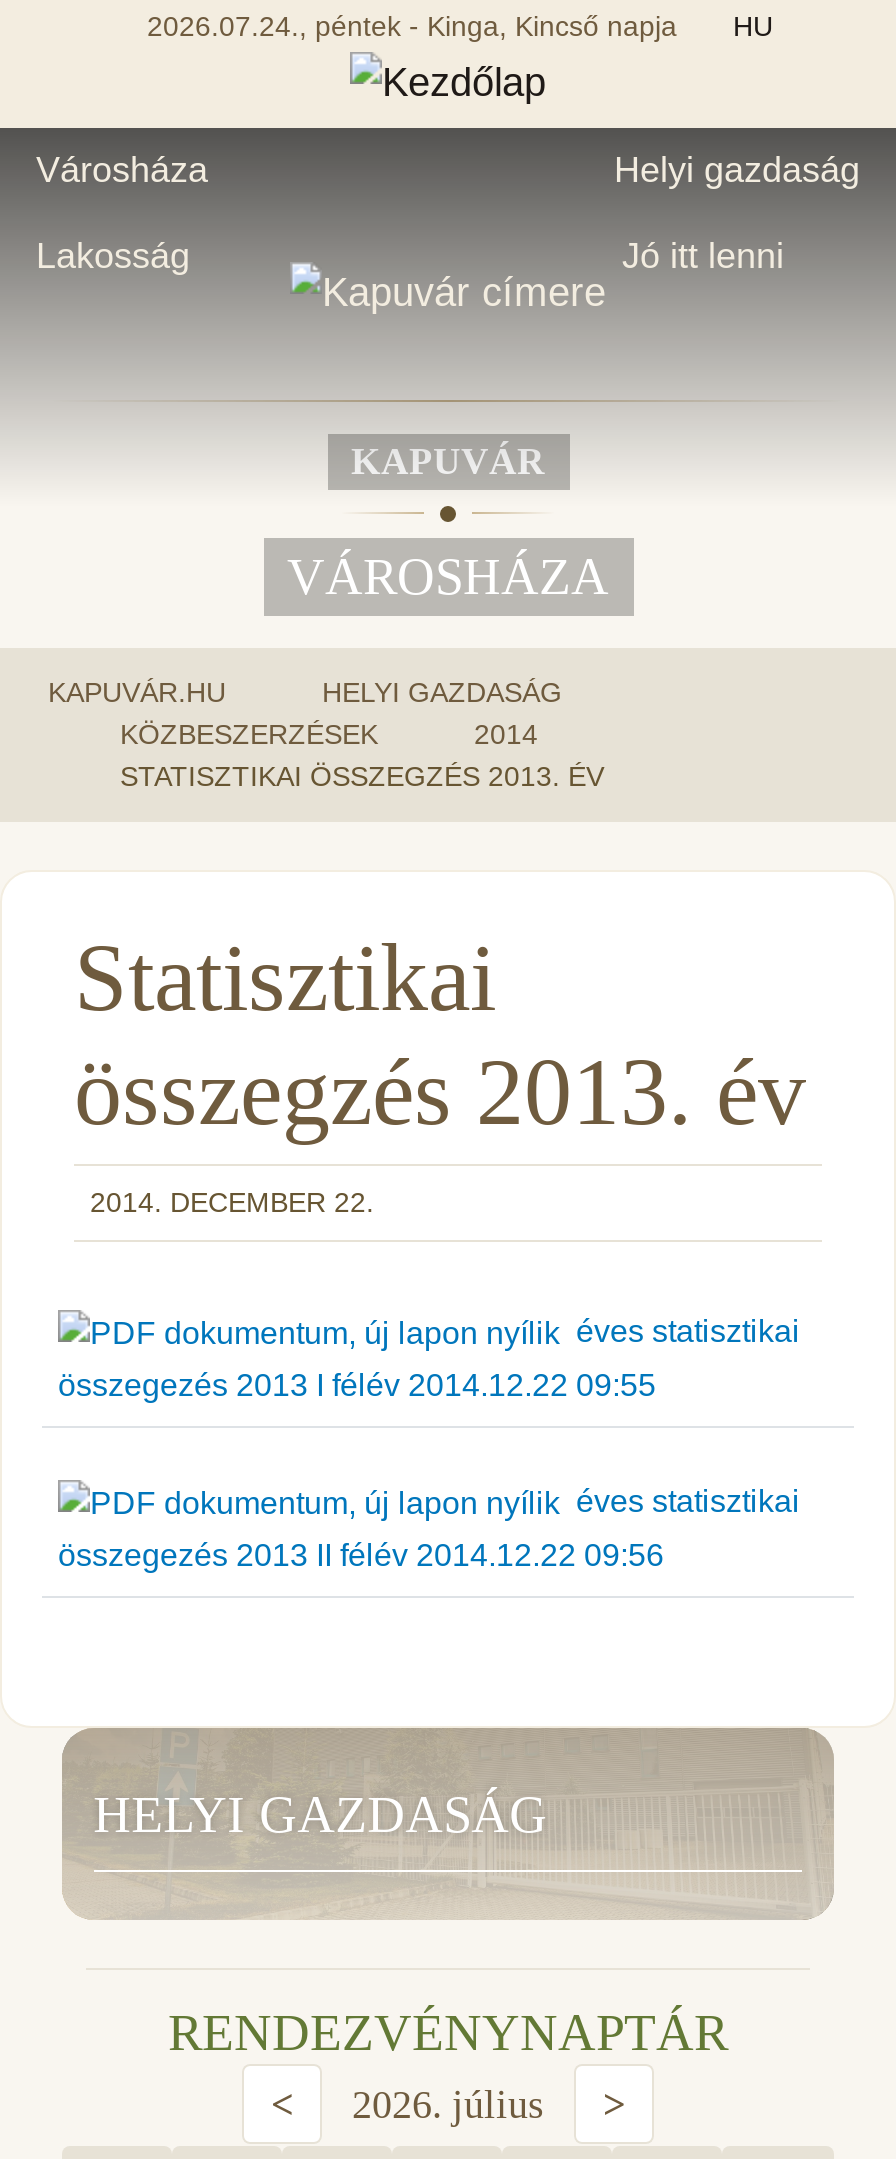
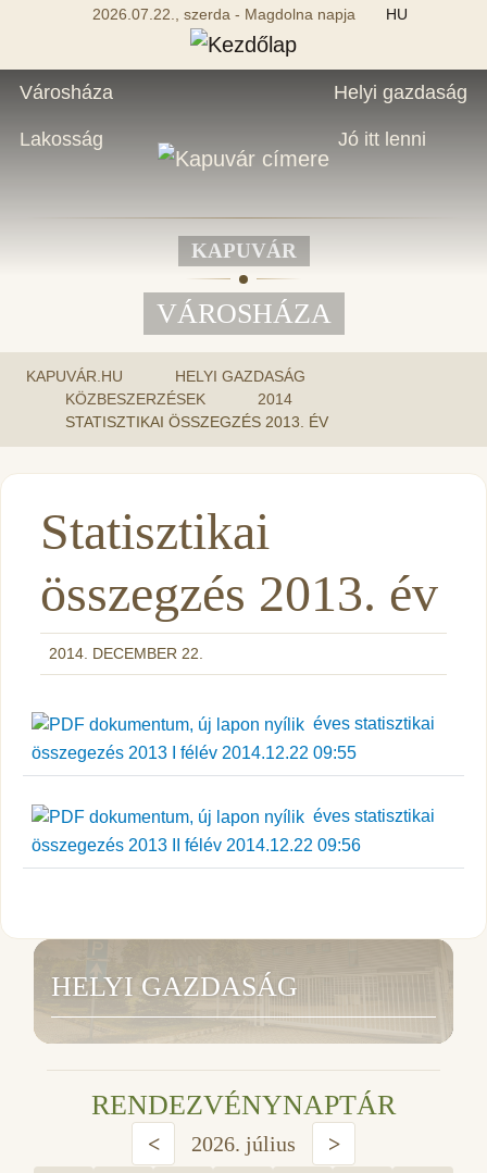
- 2026.07.24., péntek - Kinga, Kincső napja
+ 2026.07.22., szerda - Magdolna napja
